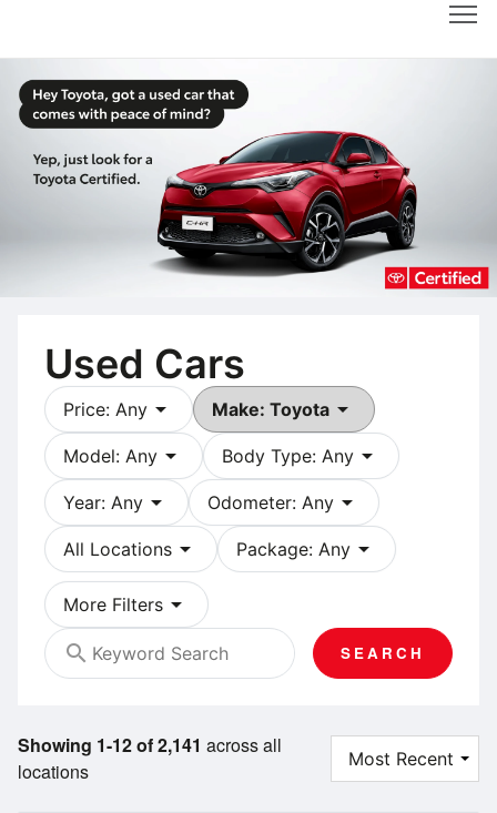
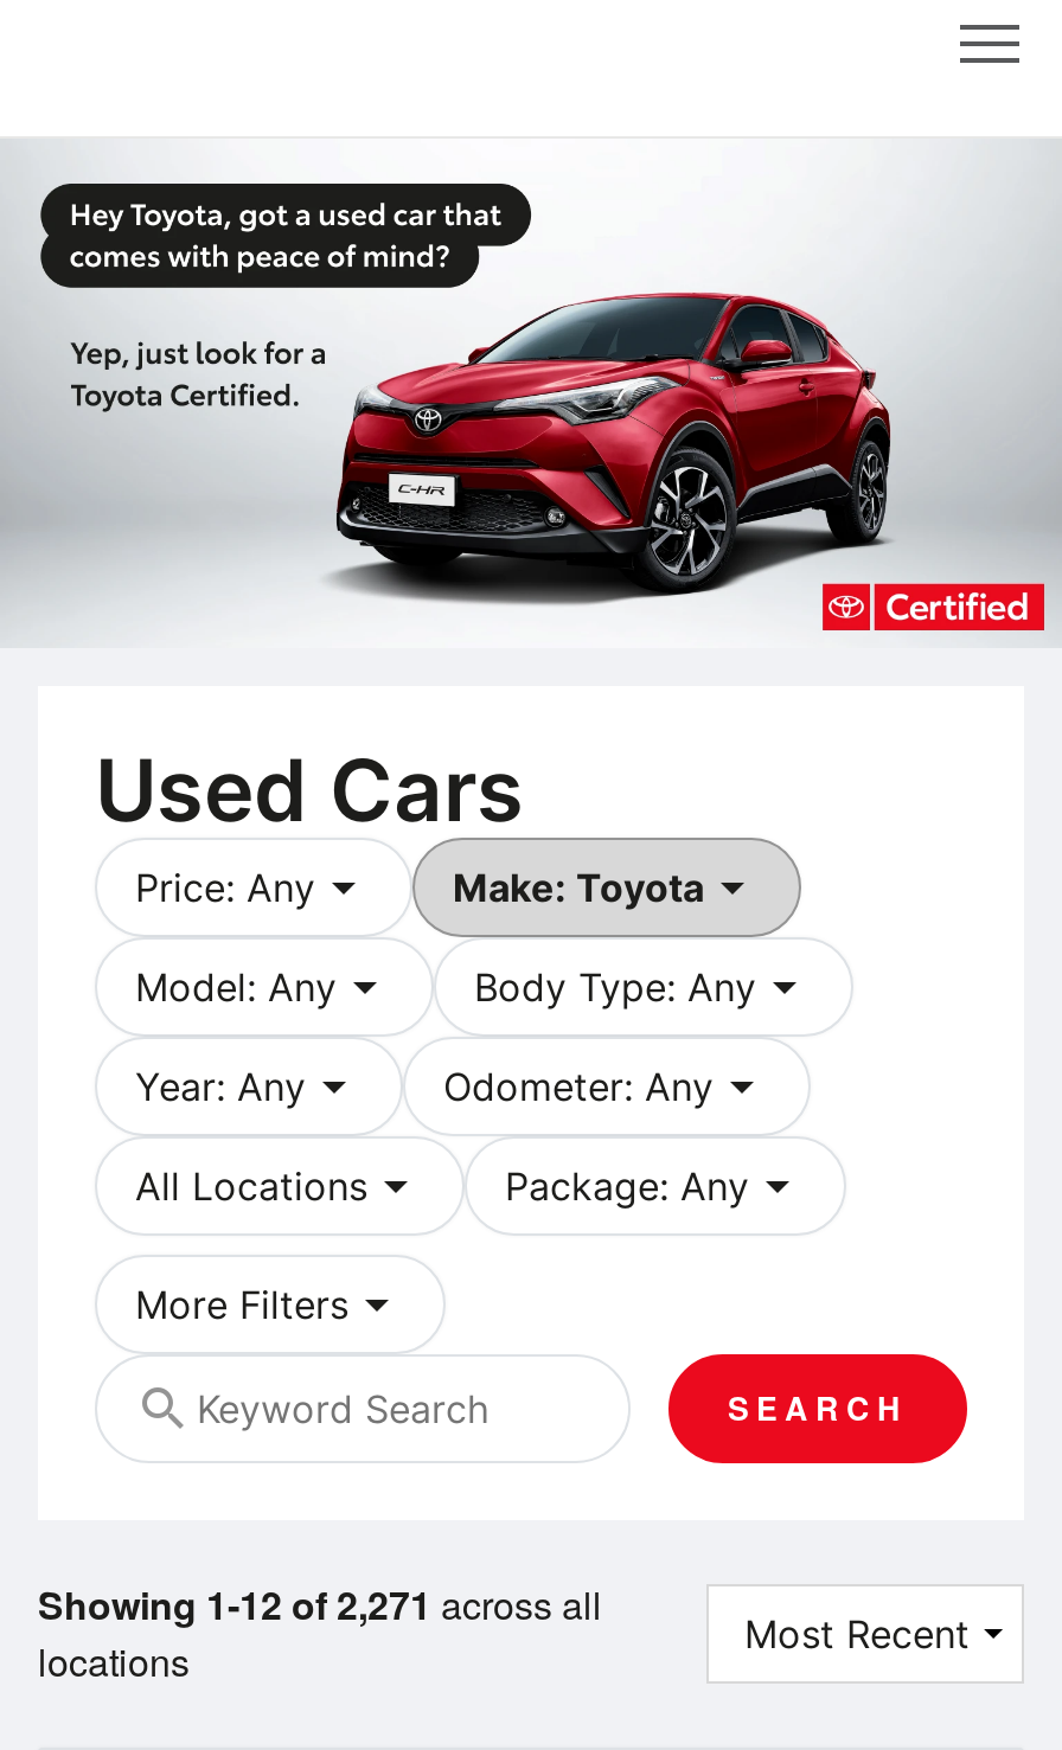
- Showing 1-12 of 2,141 across all
+ Showing 1-12 of 2,271 across all
